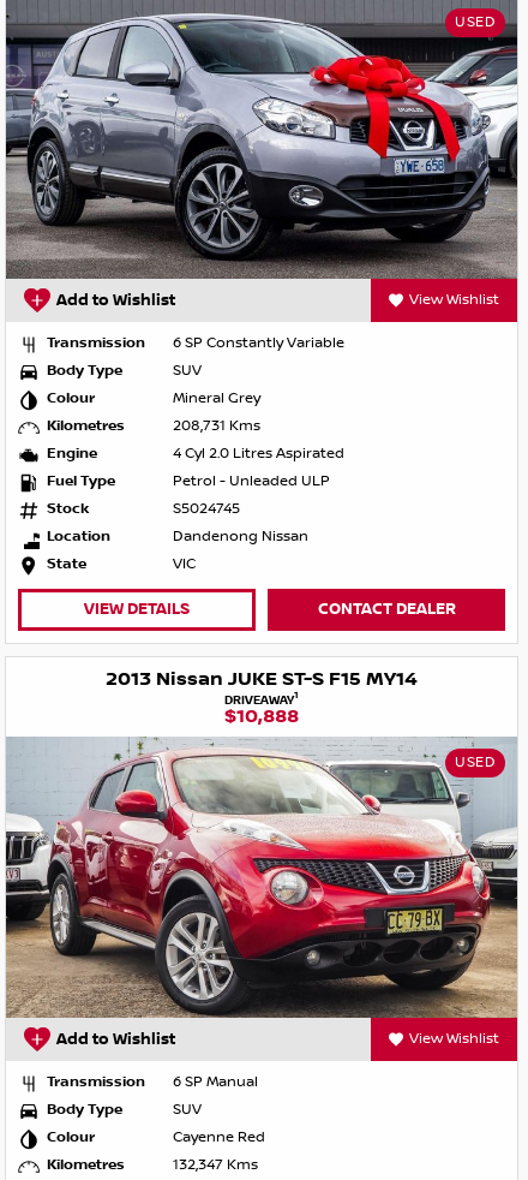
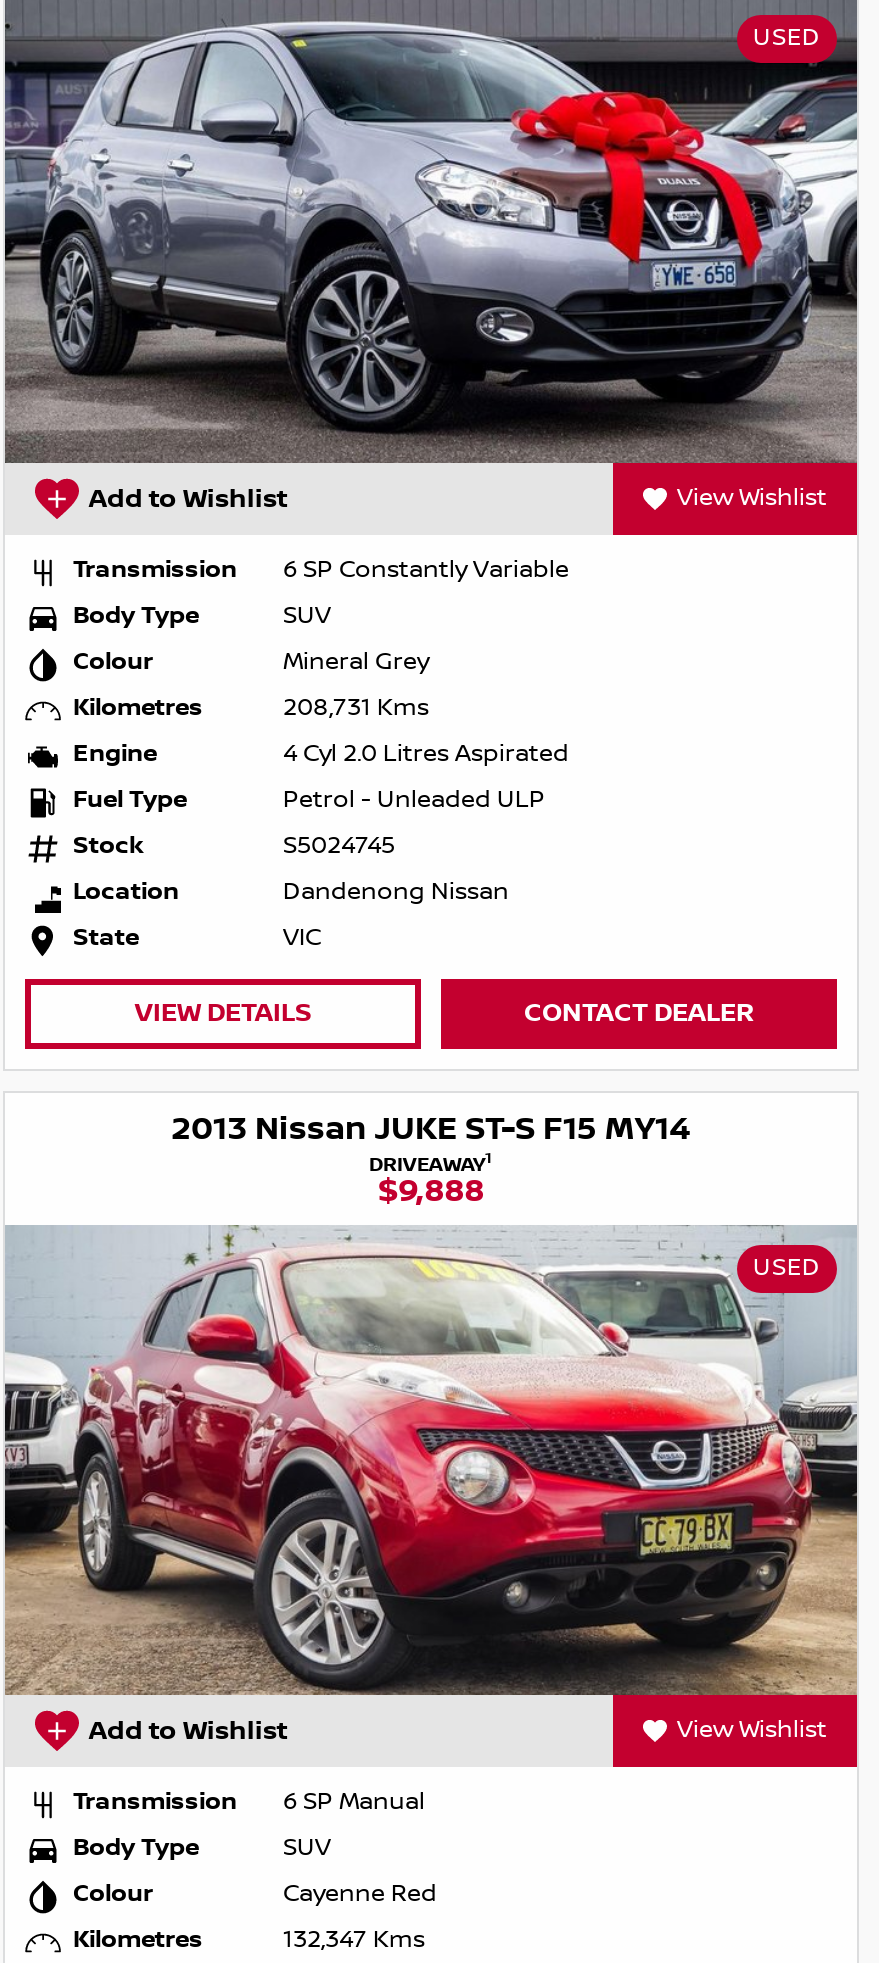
- $10,888
+ $9,888
